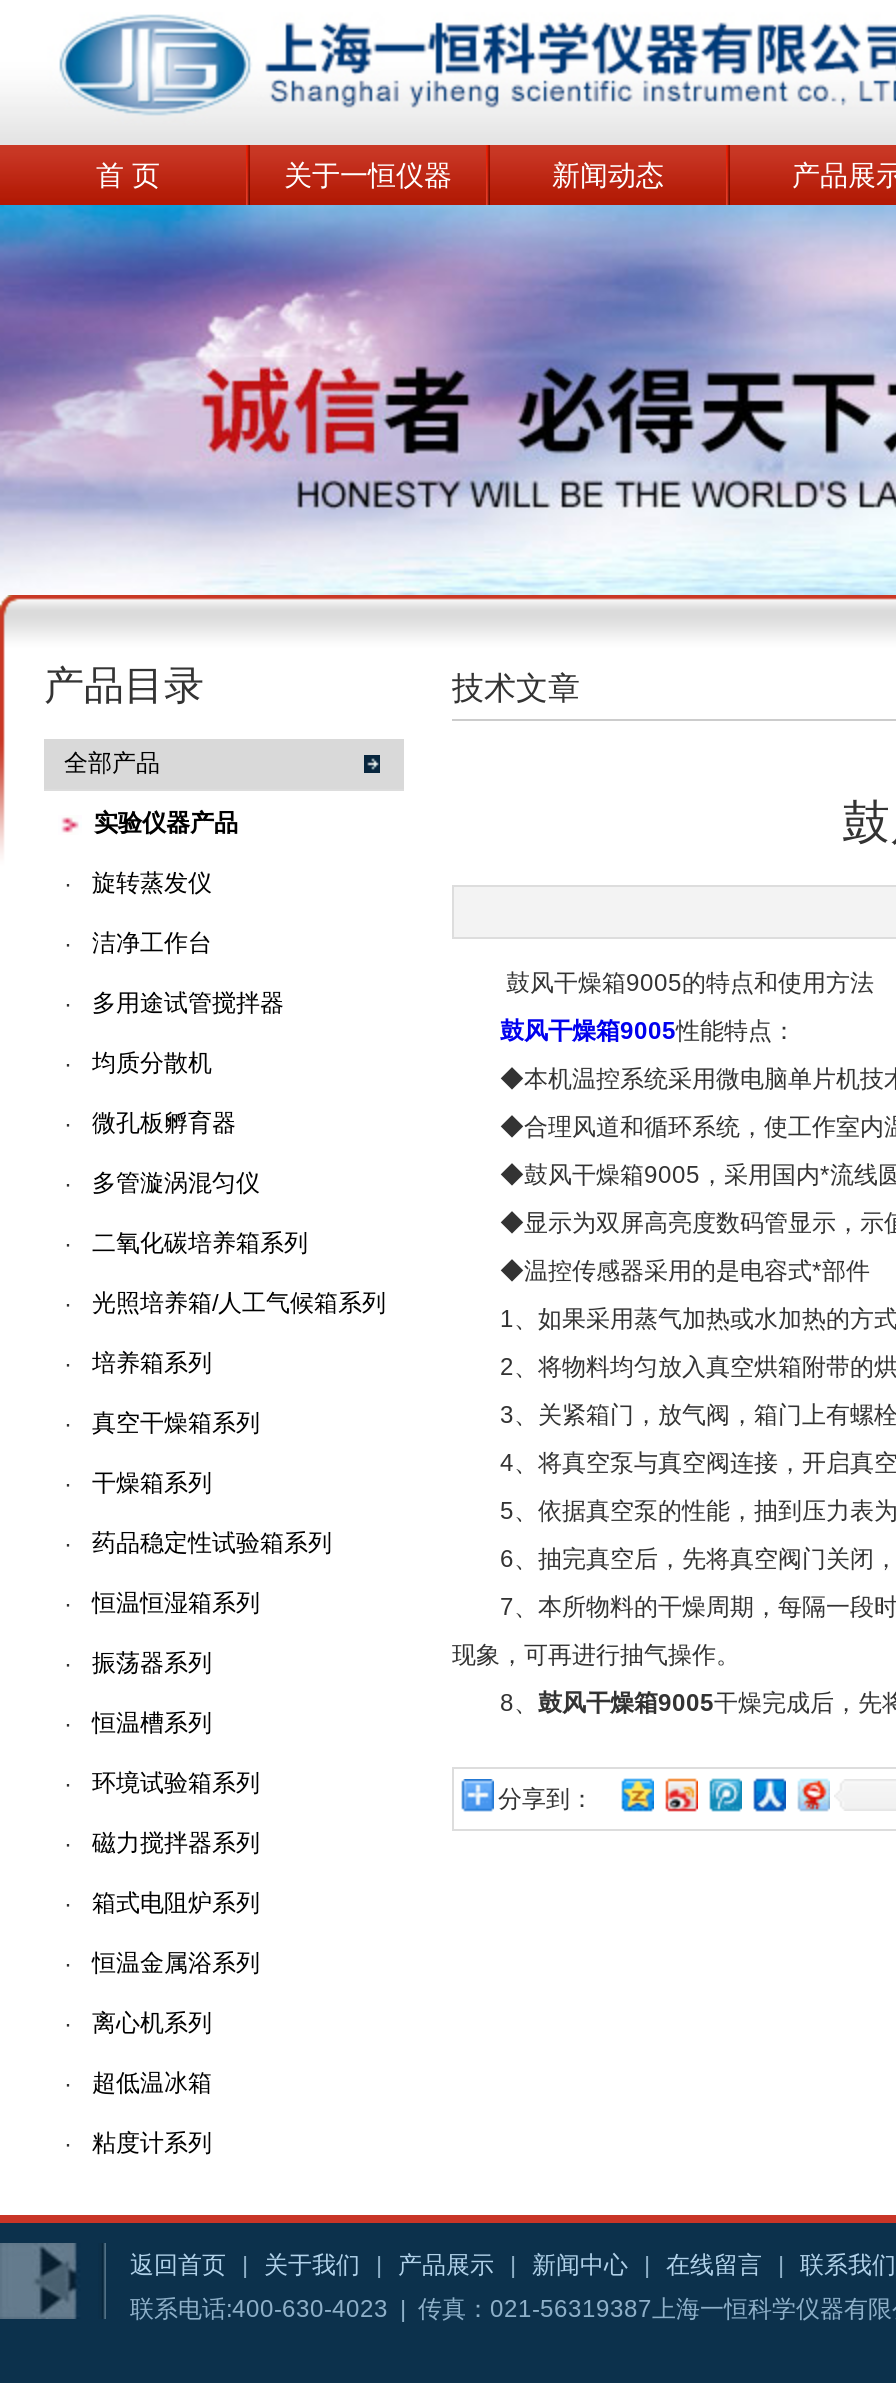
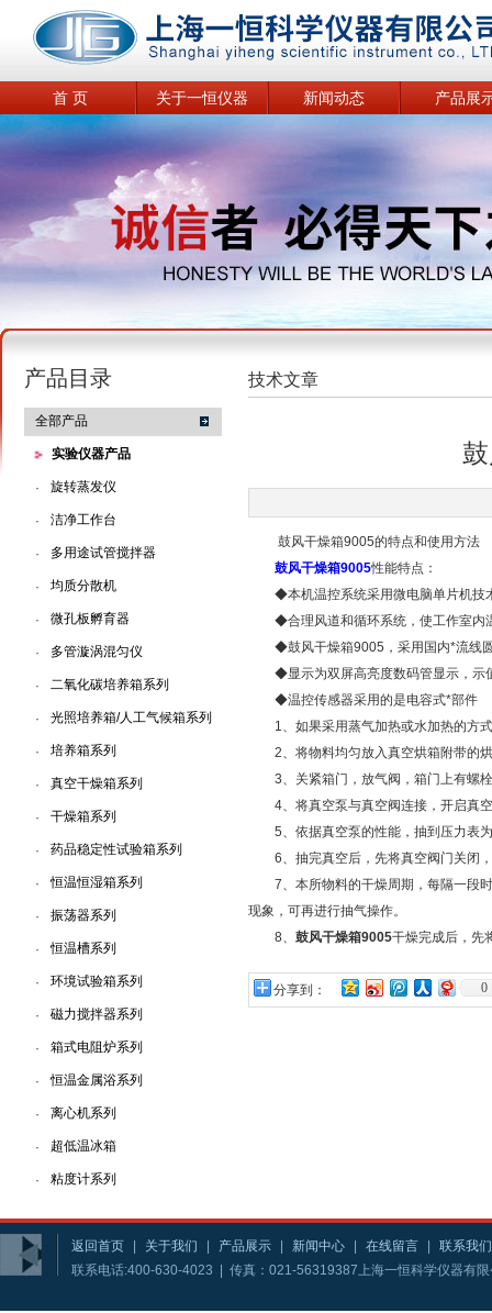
+ 0
